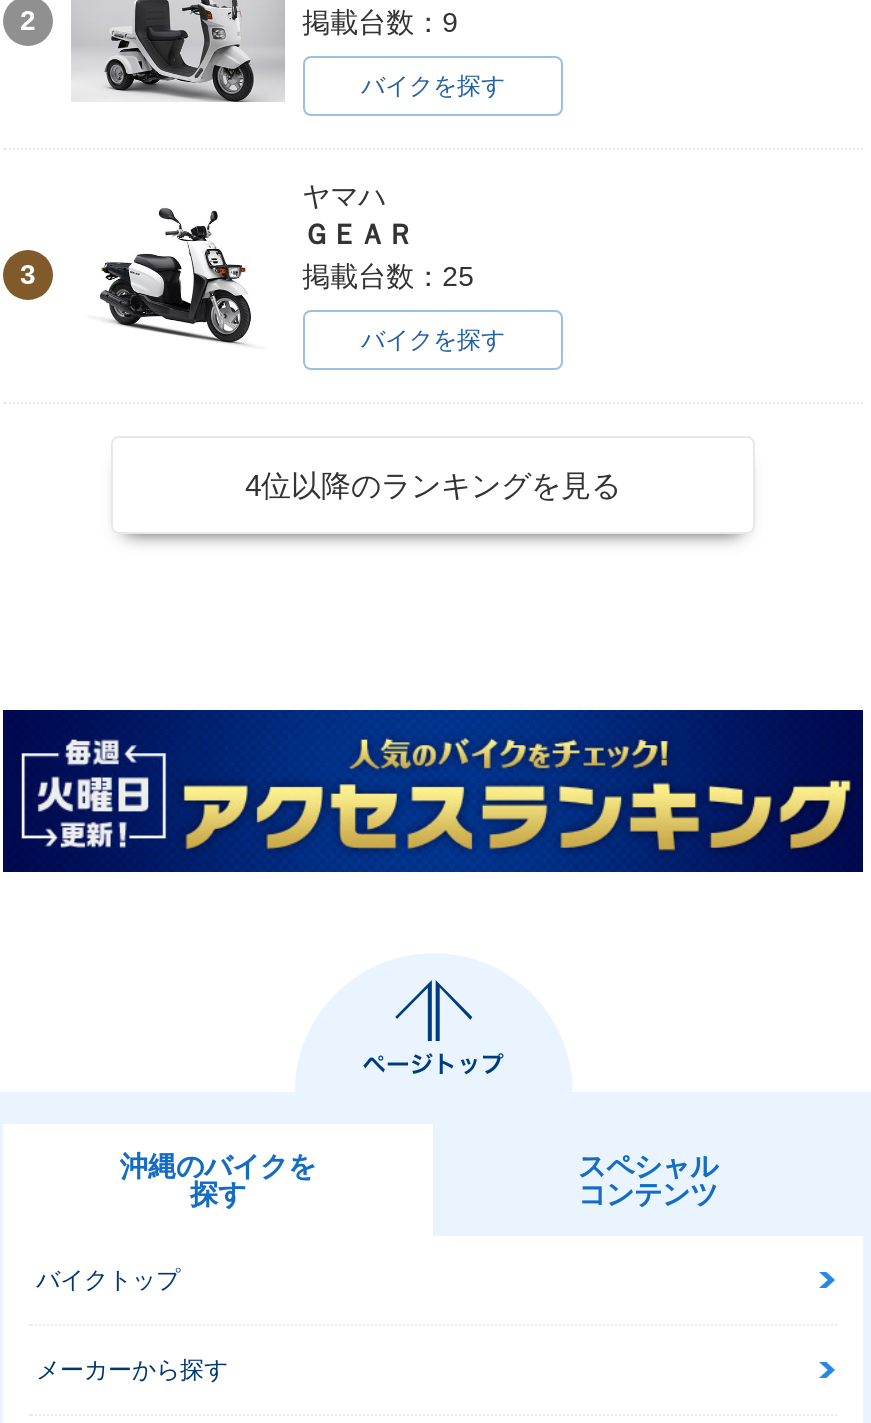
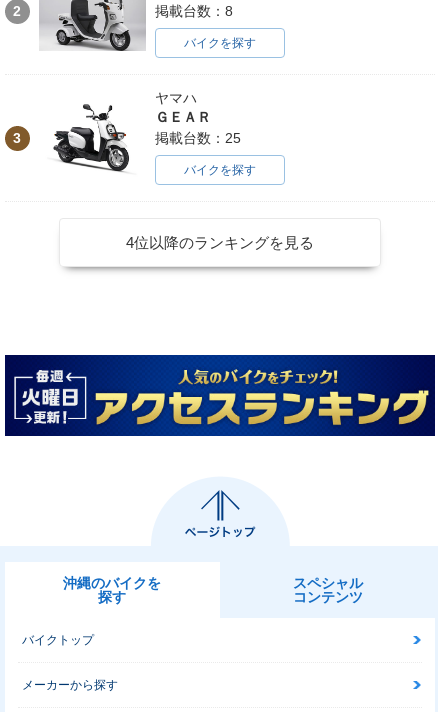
- 掲載台数：9
+ 掲載台数：8
